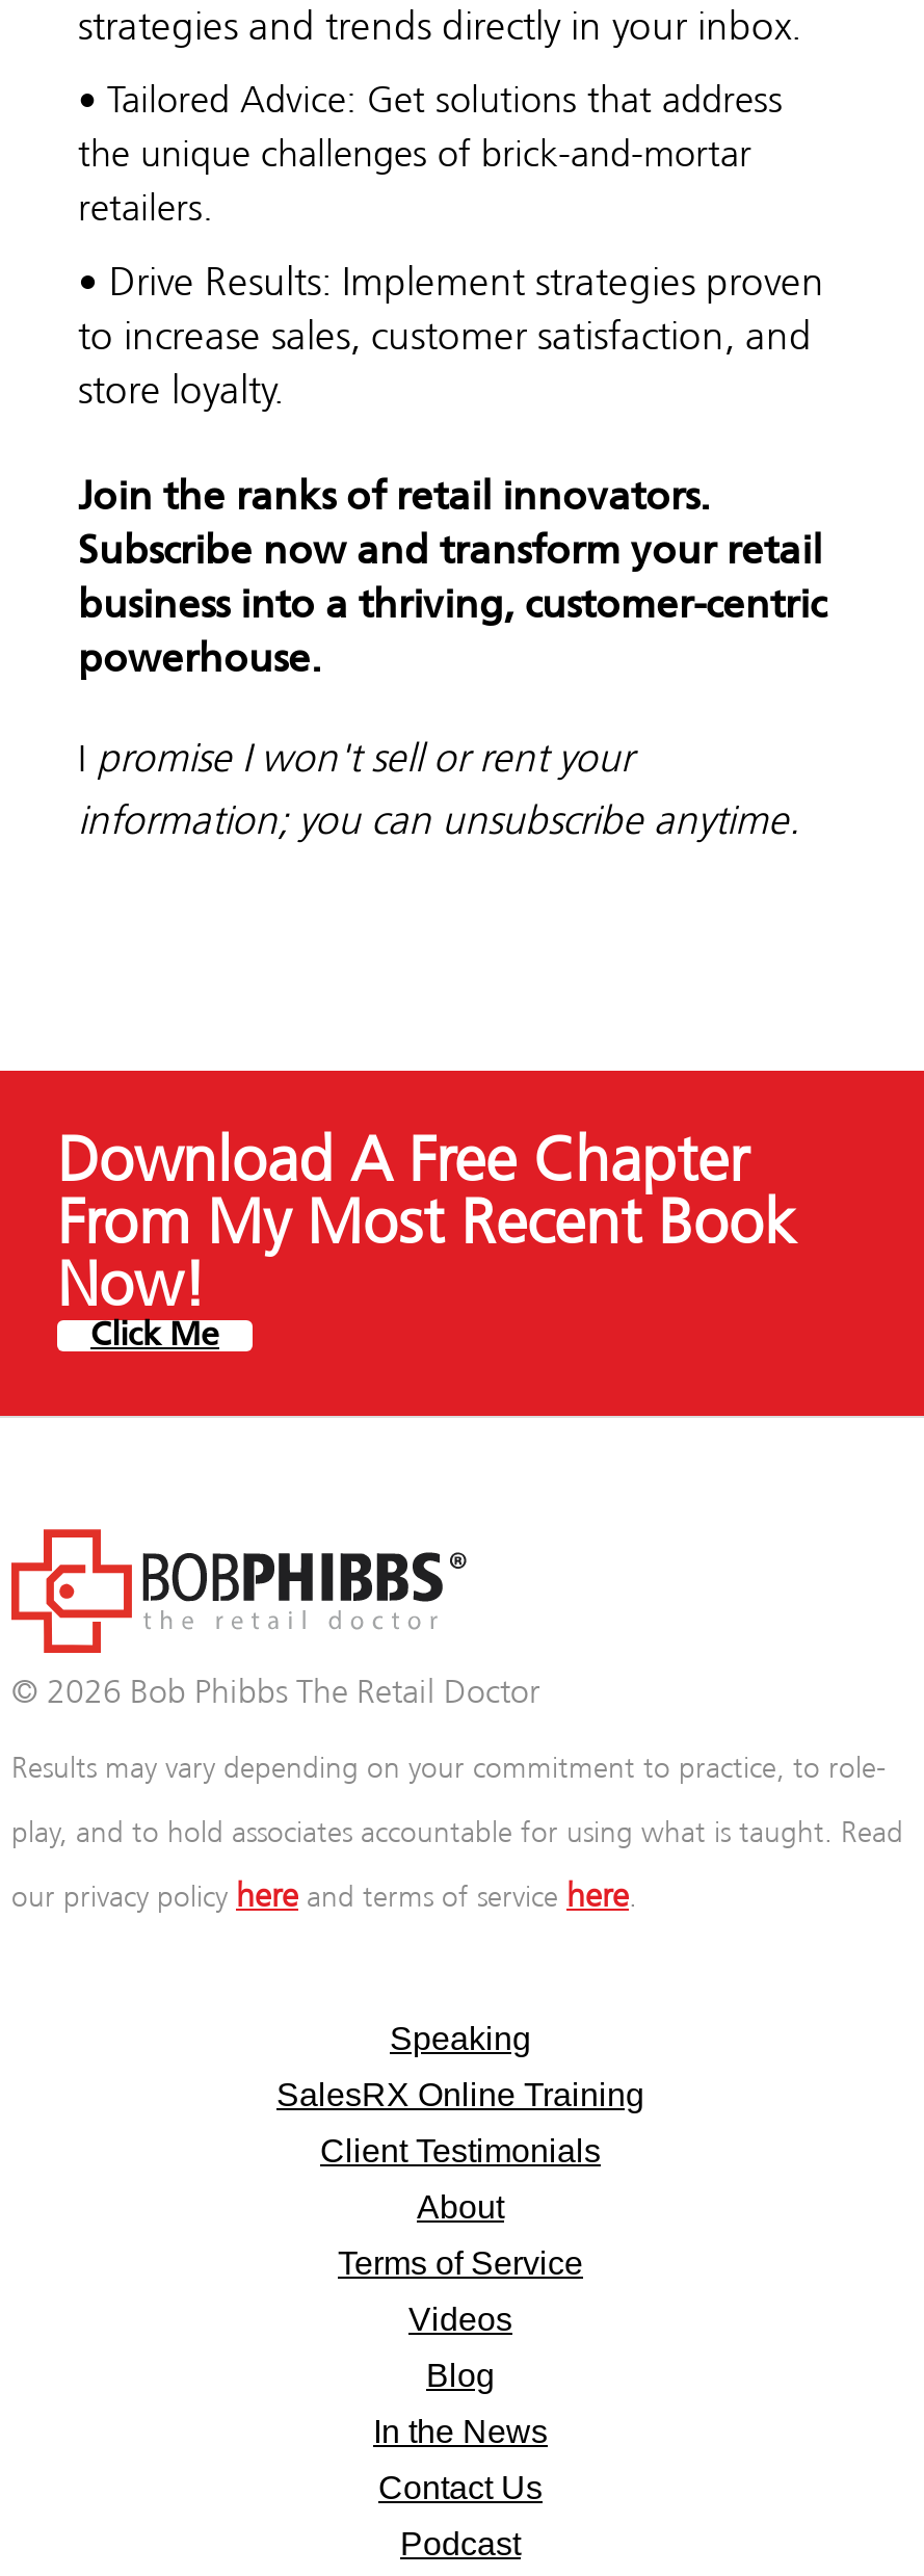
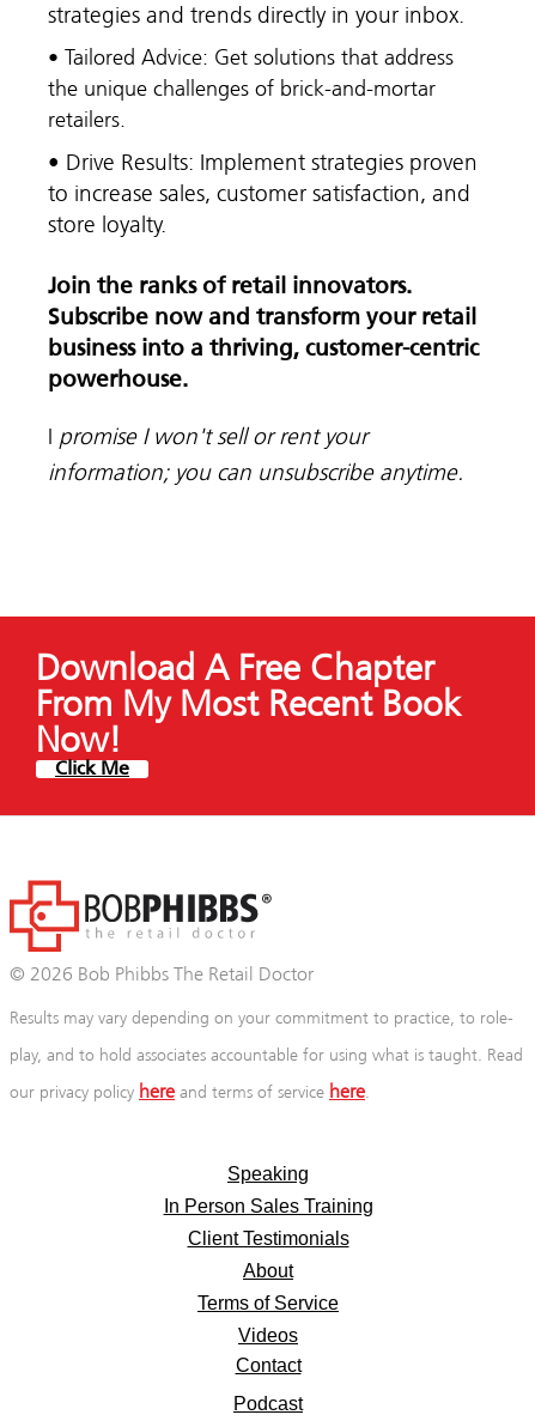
- SalesRX Online Training
+ In Person Sales Training

- Blog
- In the News
- Contact Us
+ Contact
